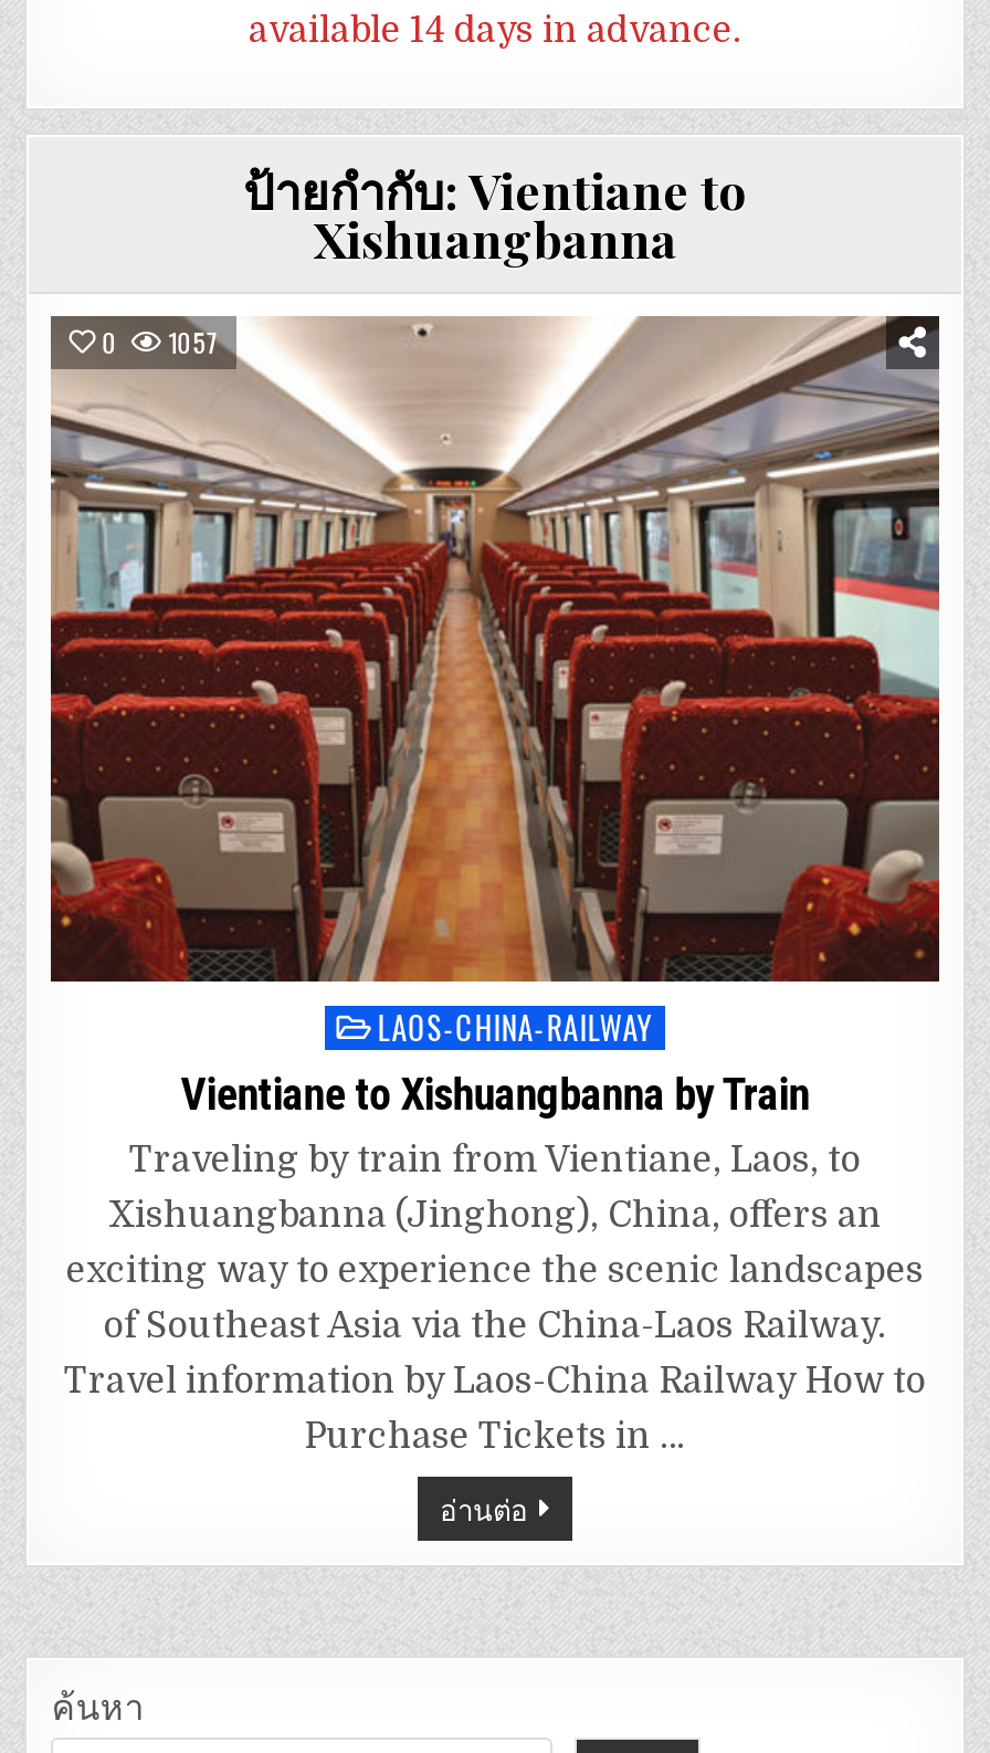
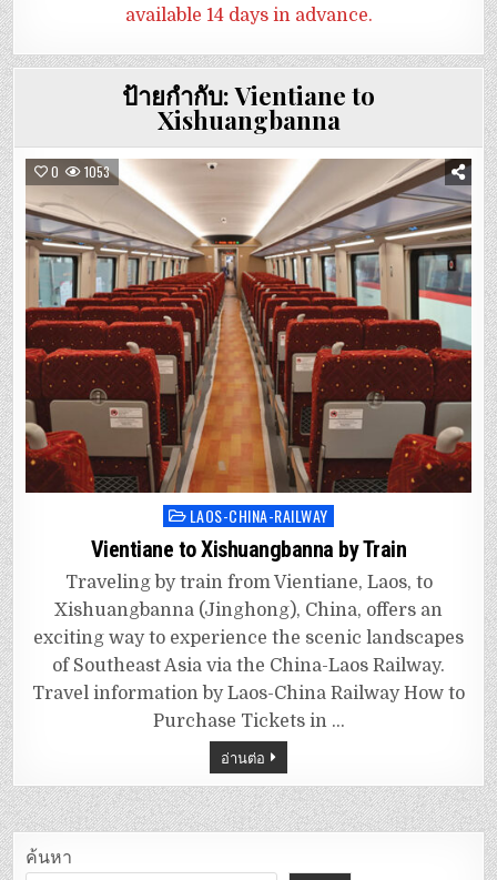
- 0 1057
+ 0 1053
